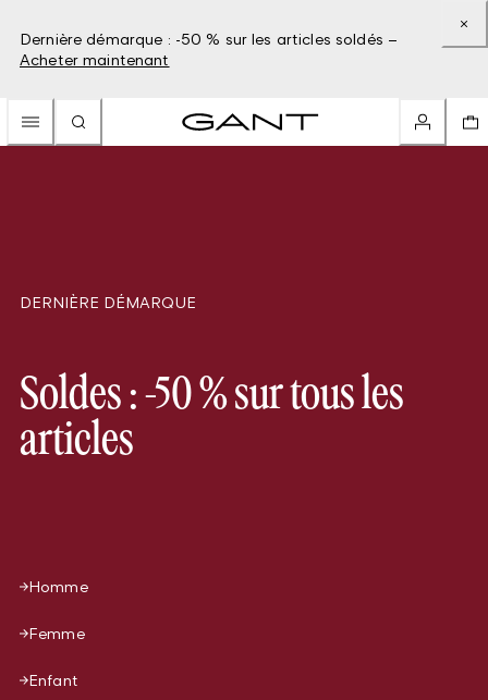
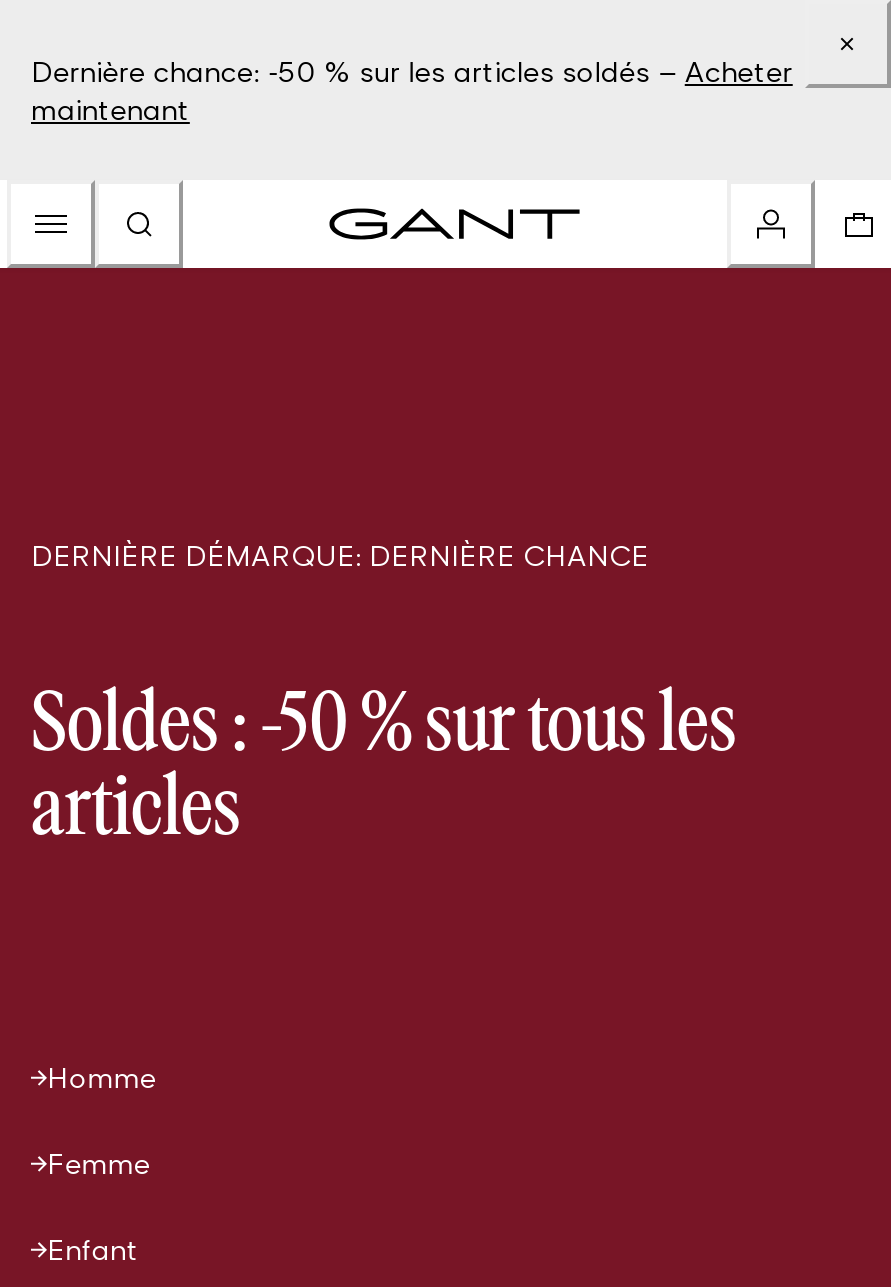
- Dernière démarque : -50 % sur les articles soldés –
- Acheter maintenant
+ Dernière chance: -50 % sur les articles soldés – Acheter
+ maintenant

- DERNIÈRE DÉMARQUE
+ DERNIÈRE DÉMARQUE: DERNIÈRE CHANCE
